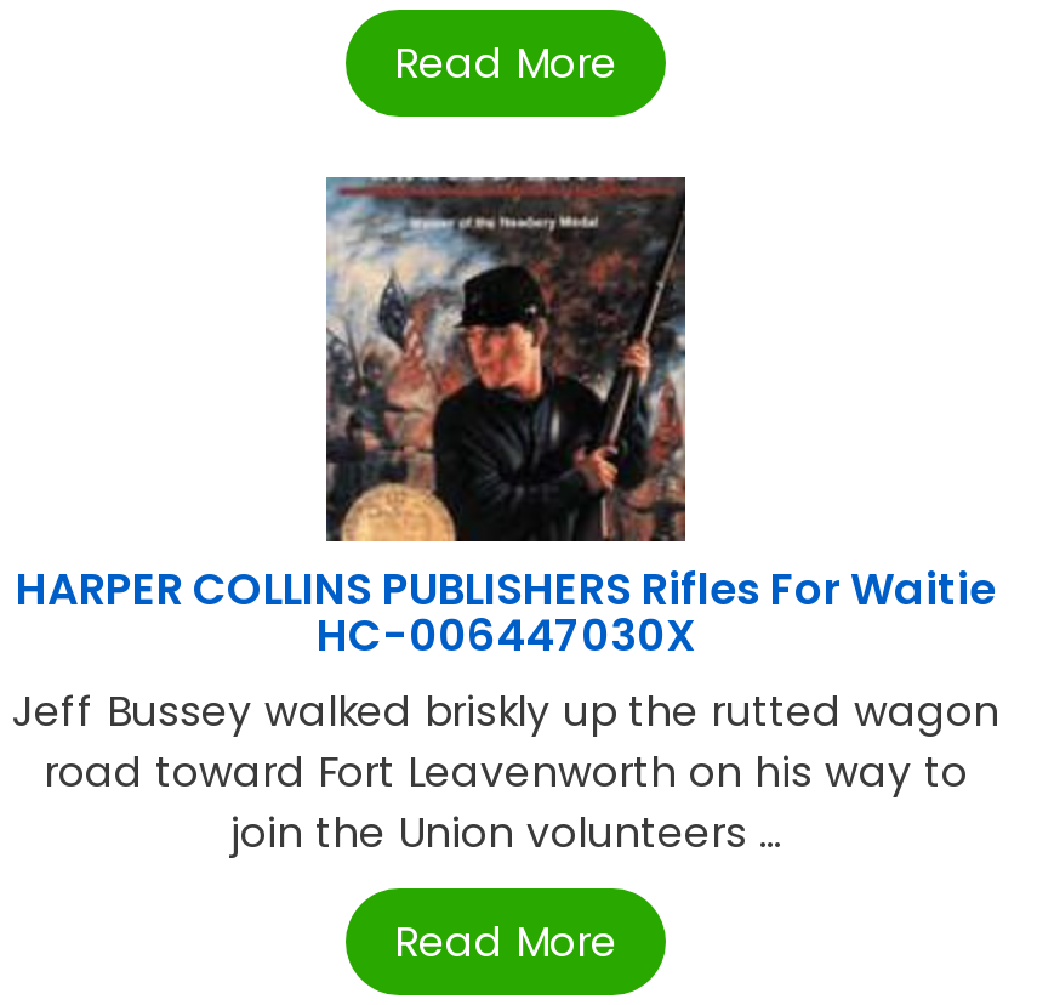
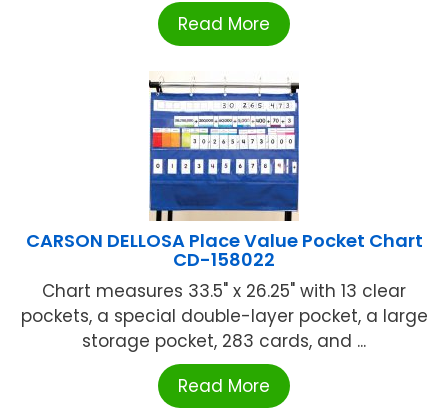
- [image]
- HARPER COLLINS PUBLISHERS Rifles For Waitie
- HC-006447030X
- Jeff Bussey walked briskly up the rutted wagon
- road toward Fort Leavenworth on his way to
- join the Union volunteers ...
+ [image]
+ CARSON DELLOSA Place Value Pocket Chart
+ CD-158022
+ Chart measures 33.5" x 26.25" with 13 clear
+ pockets, a special double-layer pocket, a large
+ storage pocket, 283 cards, and ...
